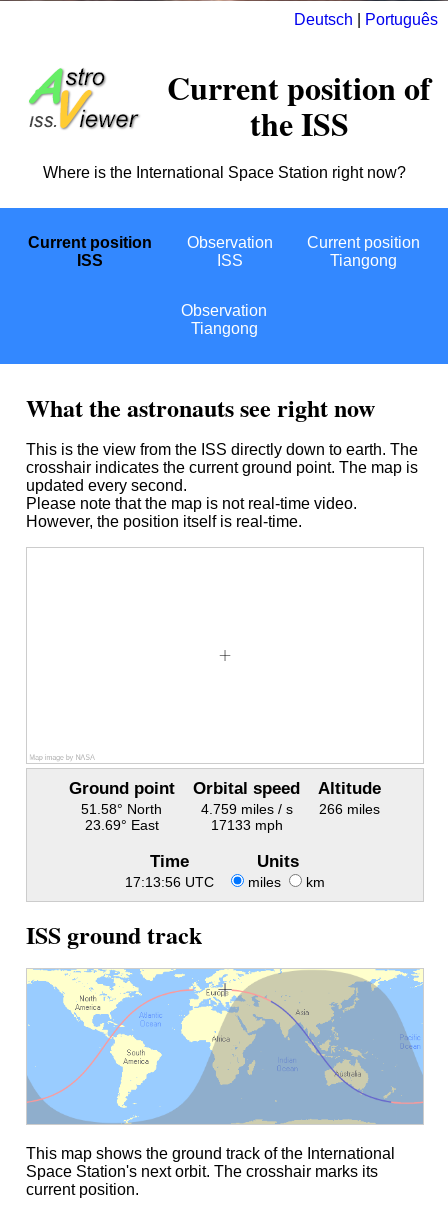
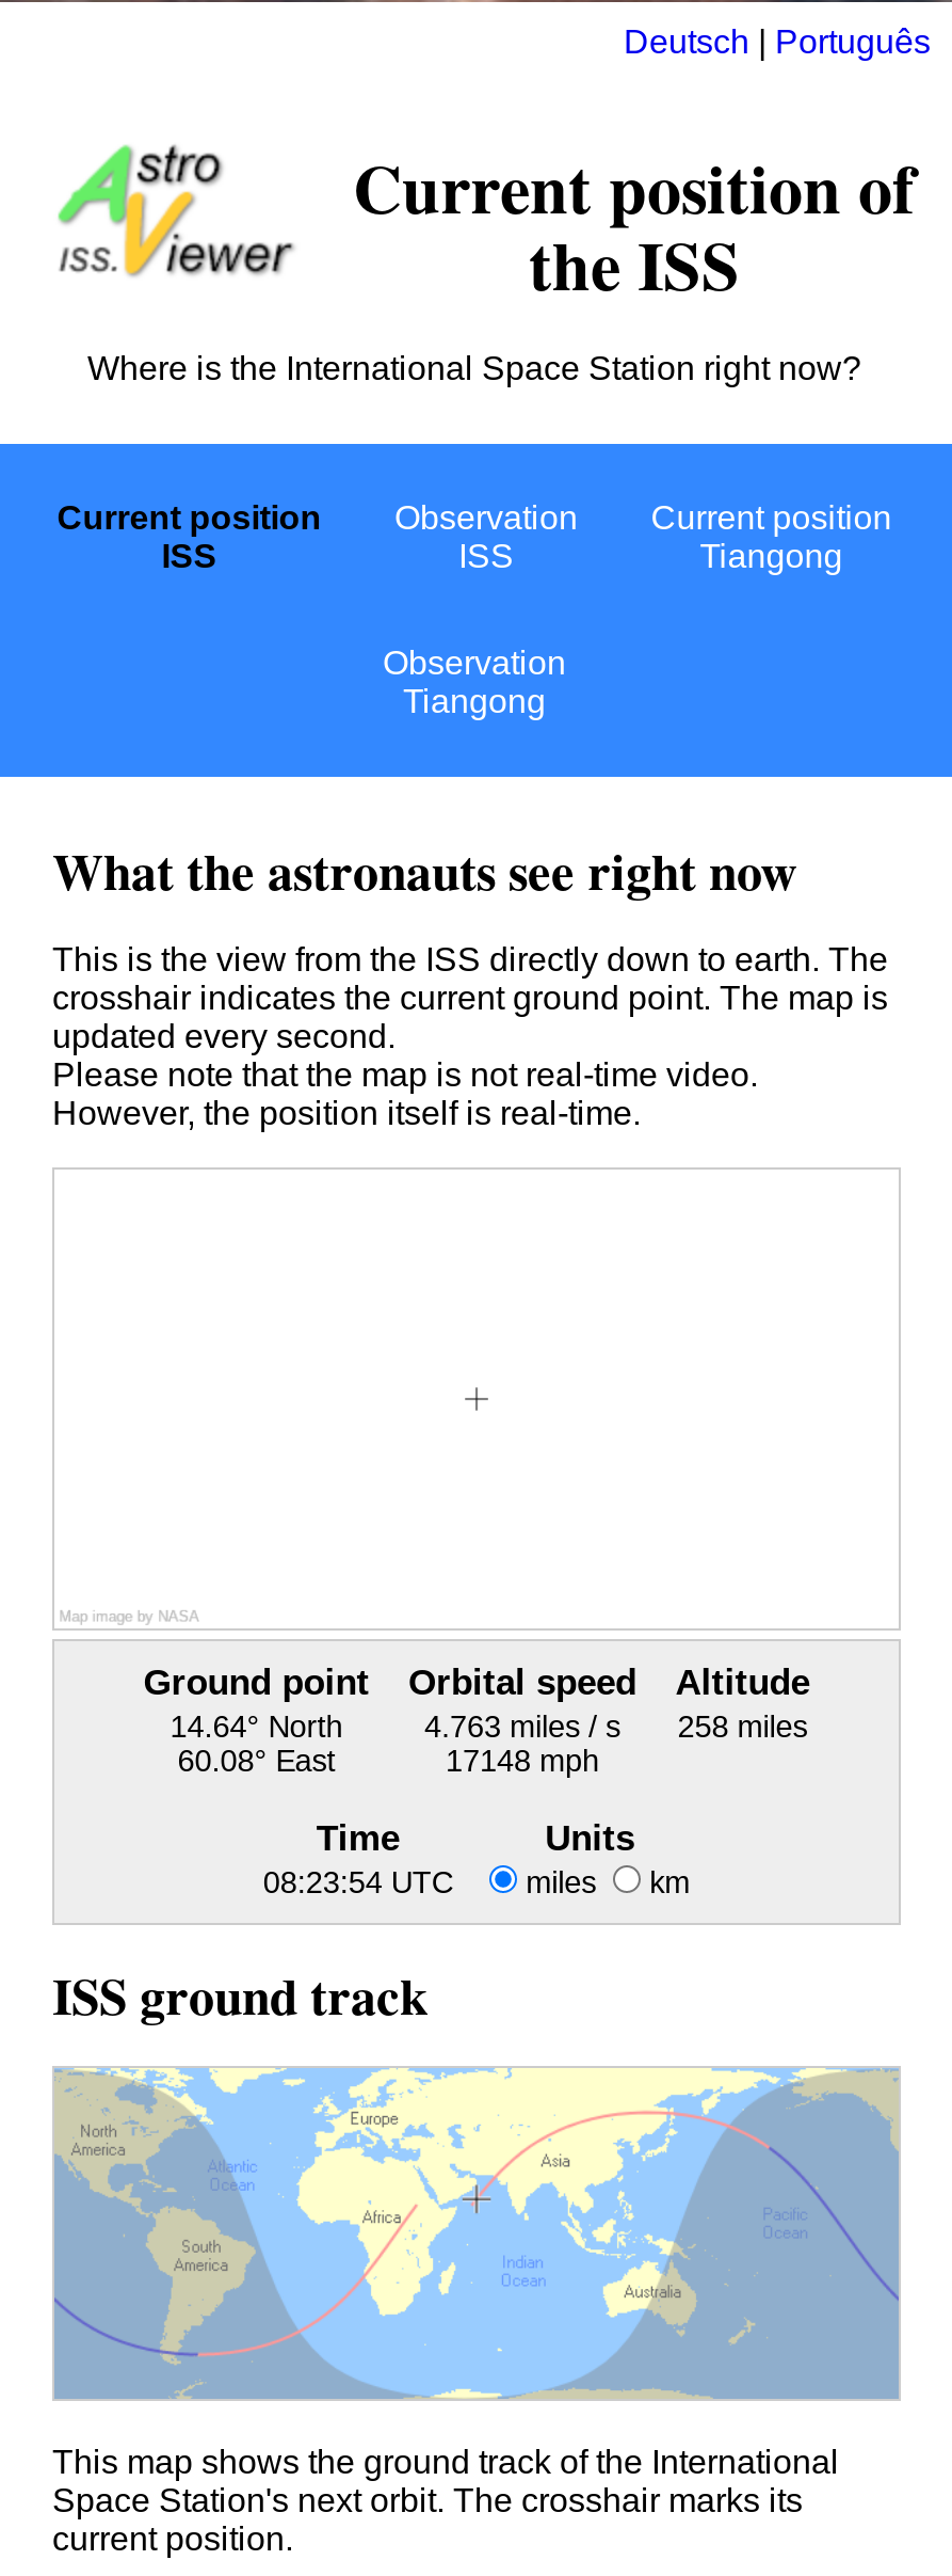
- 51.58° North
+ 14.64° North

- 4.759 miles / s
+ 4.763 miles / s

- 266 miles
+ 258 miles

- 23.69° East
+ 60.08° East

- 17133 mph
+ 17148 mph

- 17:13:56 UTC miles km
+ 08:23:54 UTC miles km

- [image]
+ [image]
